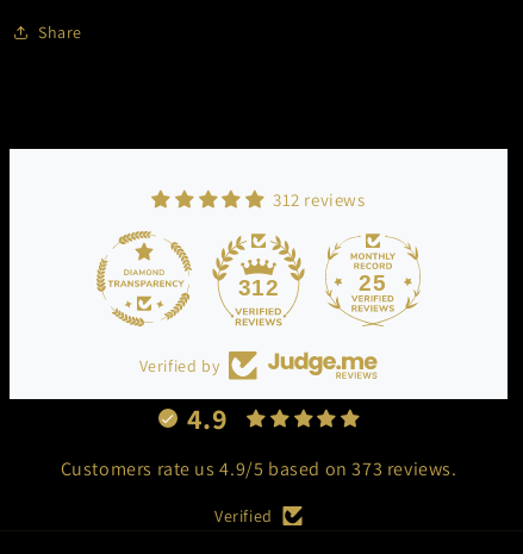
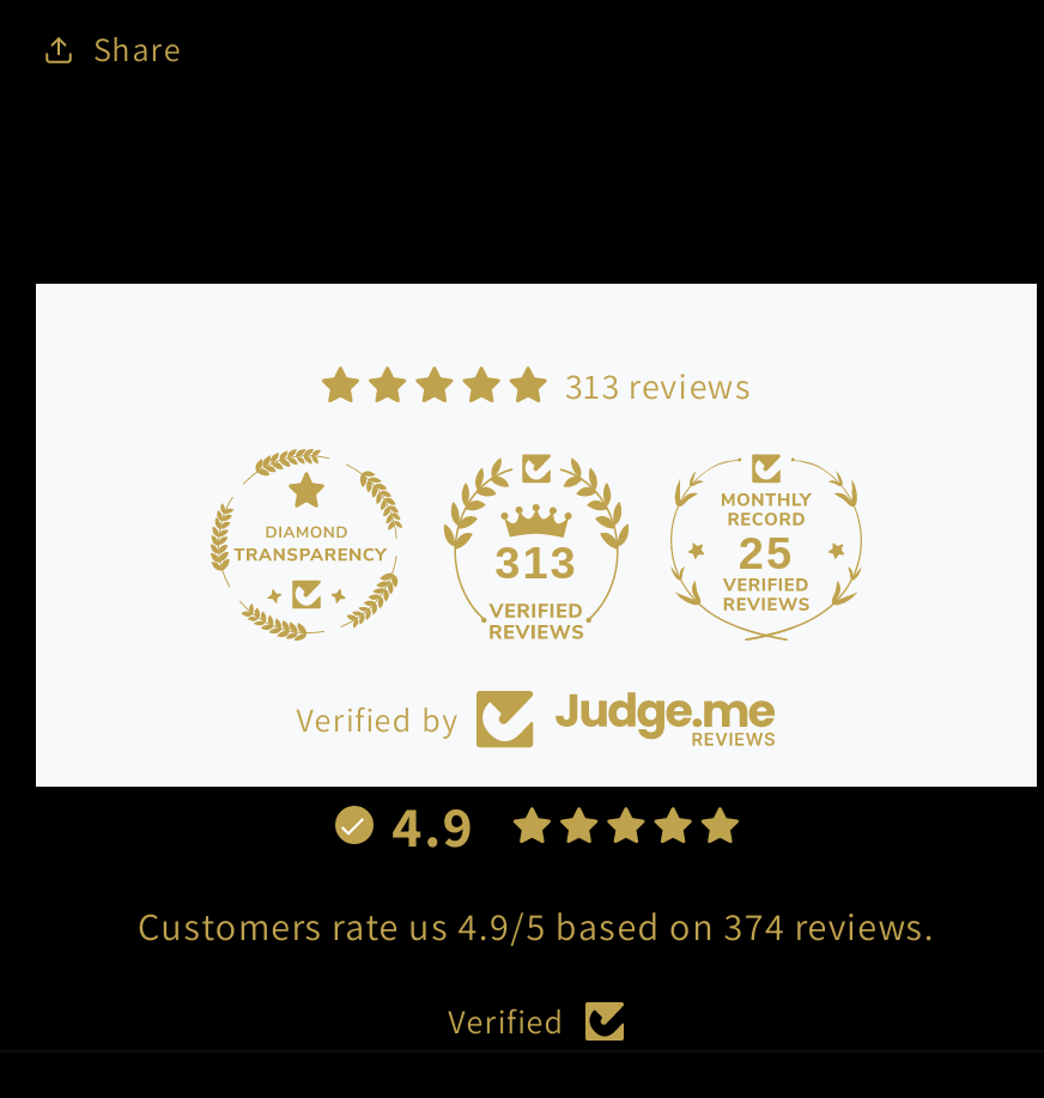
- 312 reviews
+ 313 reviews

- 312
+ 313

- Customers rate us 4.9/5 based on 373 reviews.
+ Customers rate us 4.9/5 based on 374 reviews.
